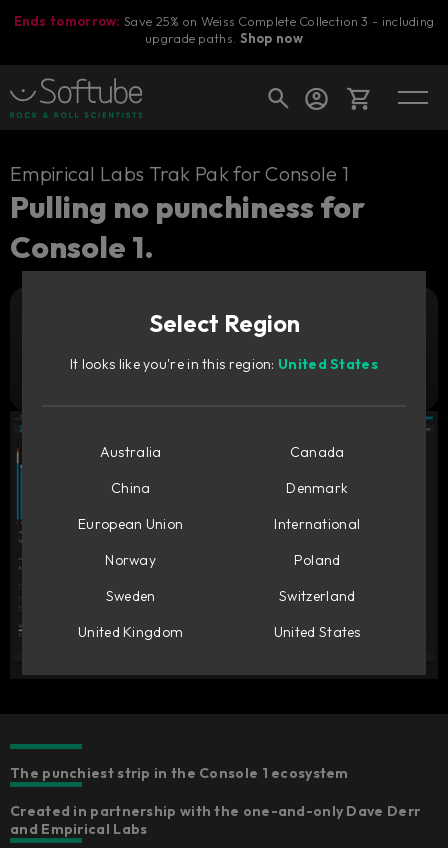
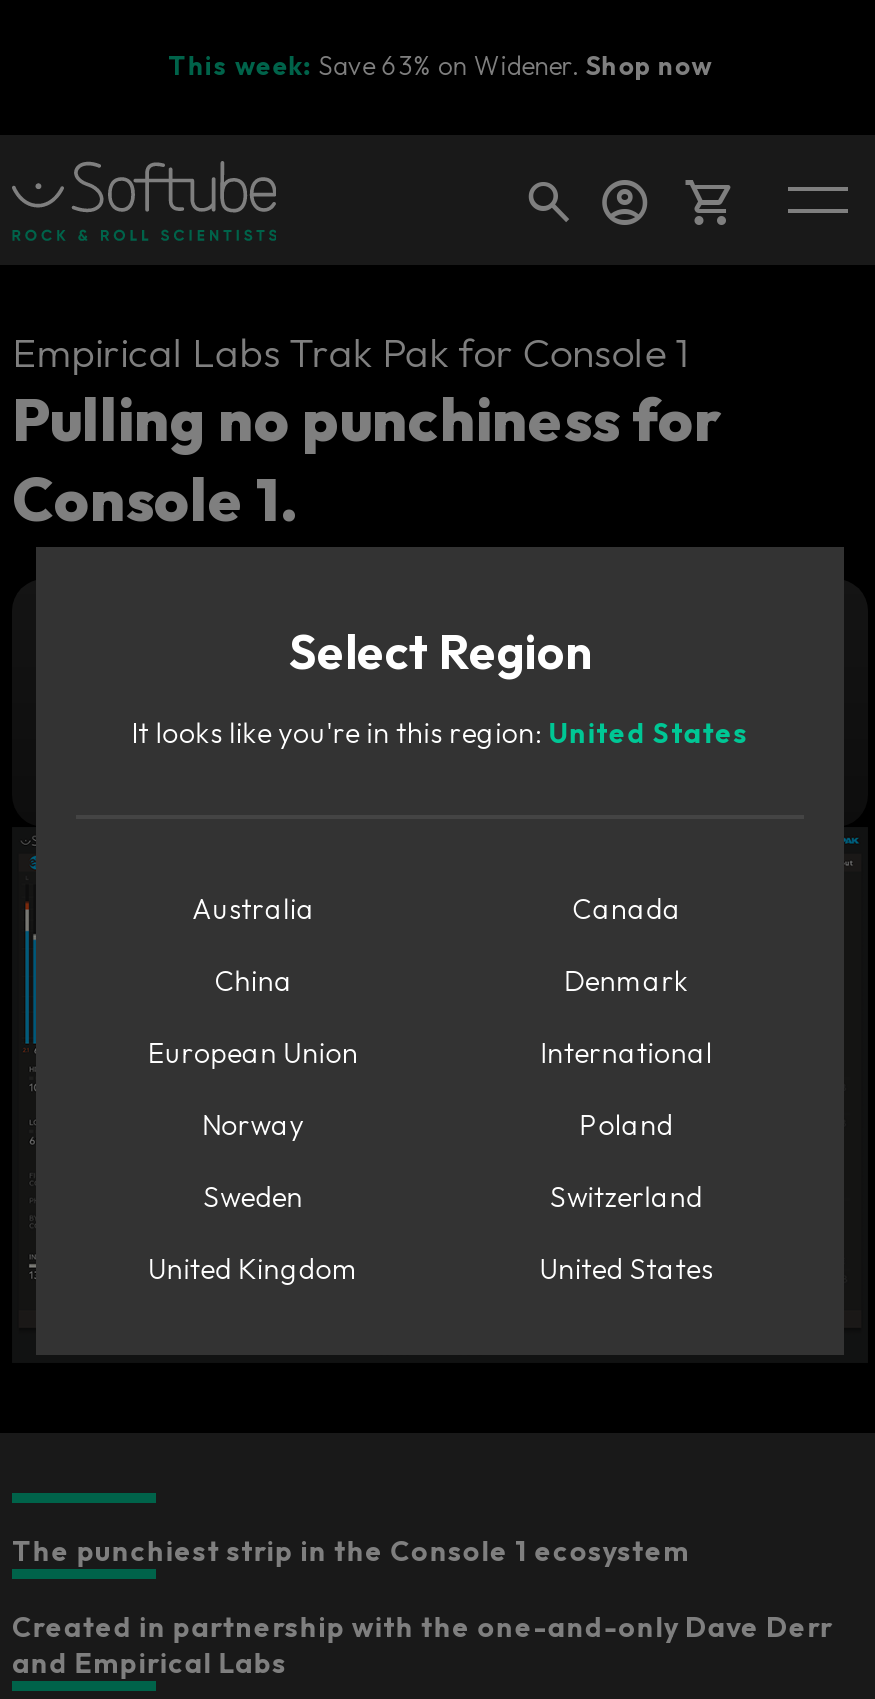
- Ends tomorrow: Save 25% on Weiss Complete Collection 3 - including
- upgrade paths. Shop now
+ This week: Save 63% on Widener. Shop now
